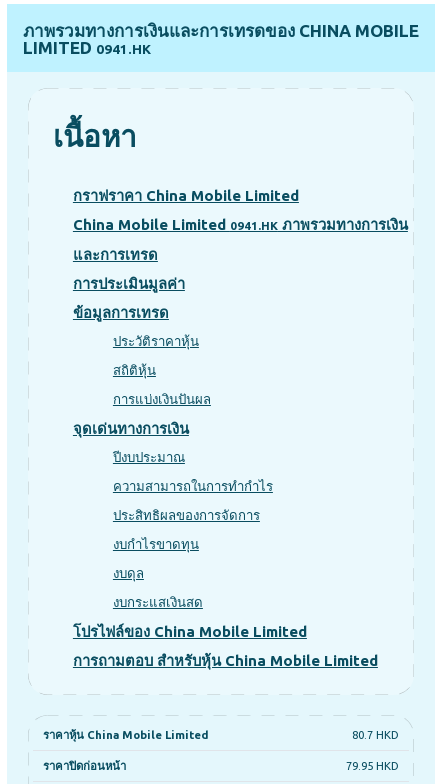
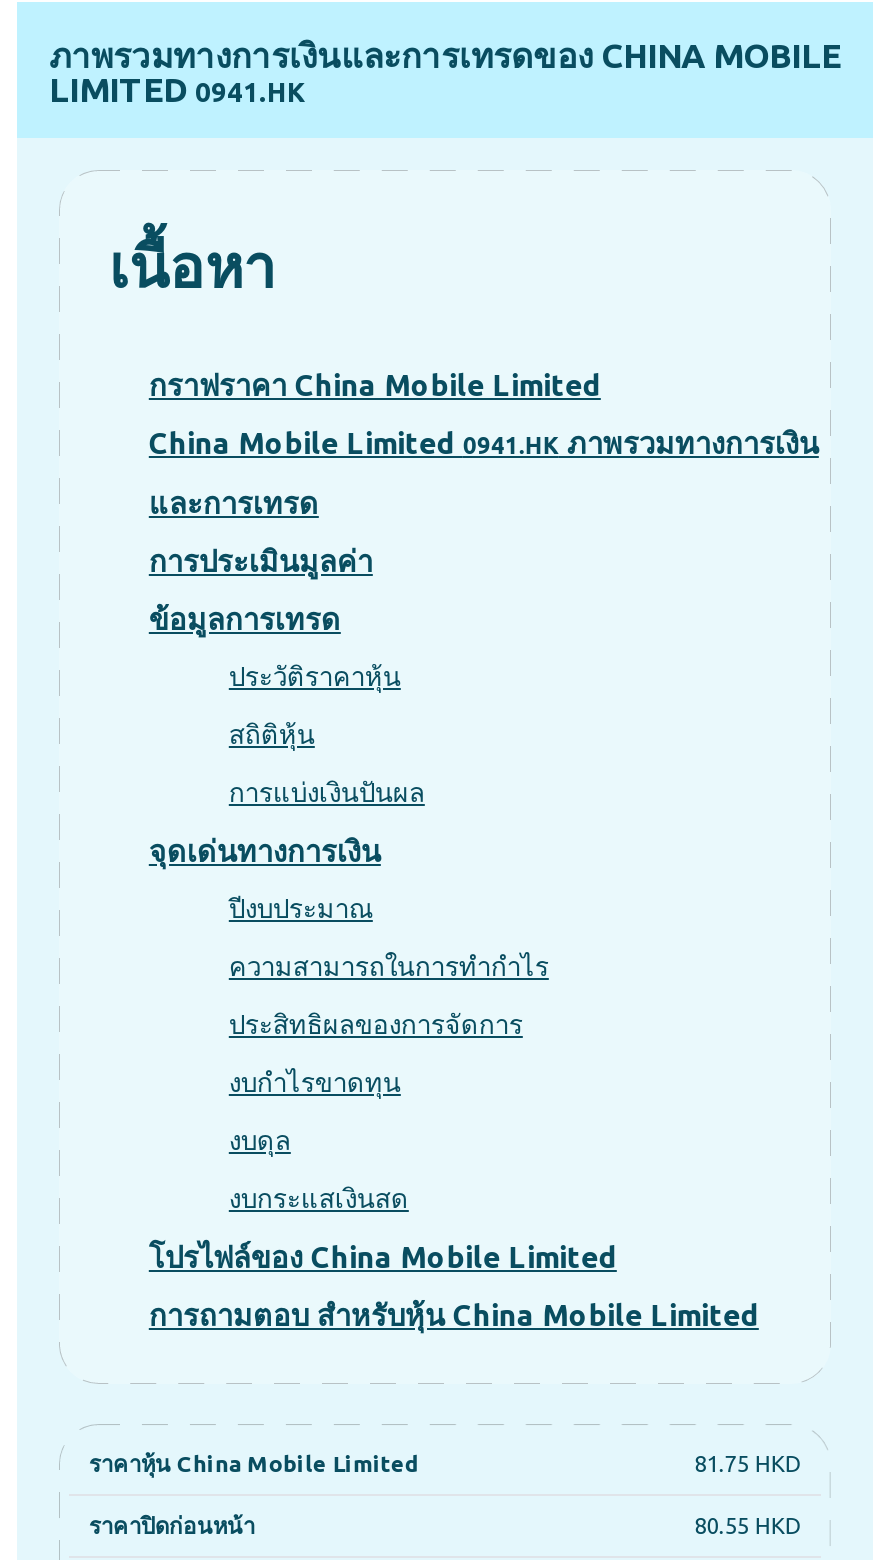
- 80.7 HKD
+ 81.75 HKD

- 79.95 HKD
+ 80.55 HKD
